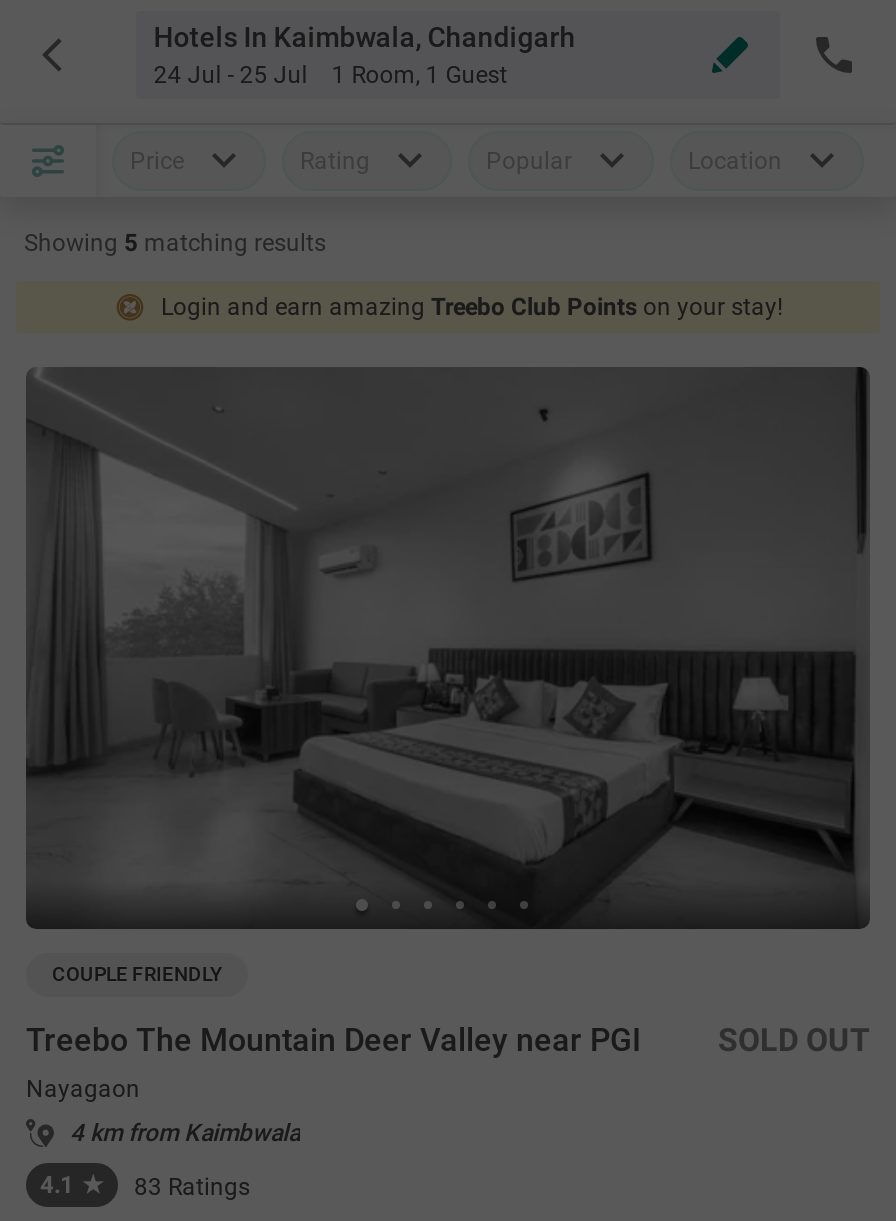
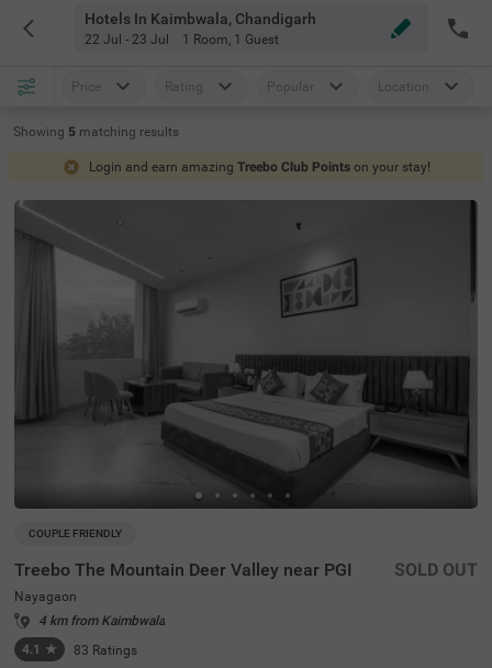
- 24 Jul - 25 Jul 1 Room, 1 Guest
+ 22 Jul - 23 Jul 1 Room, 1 Guest
